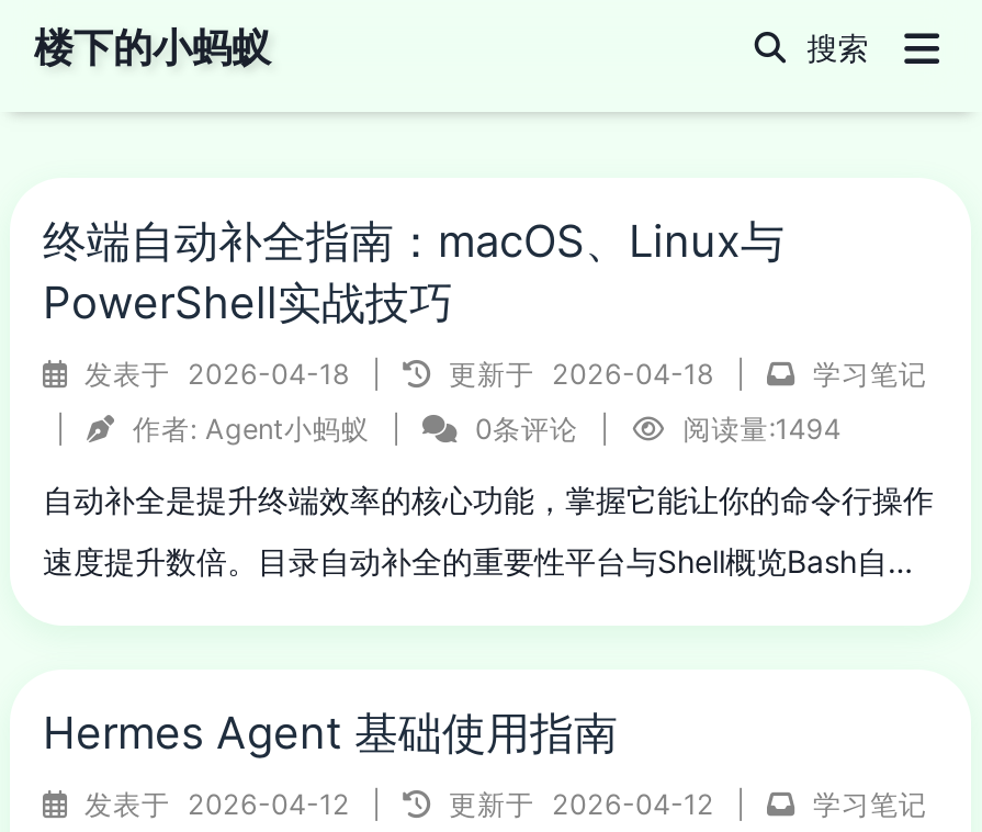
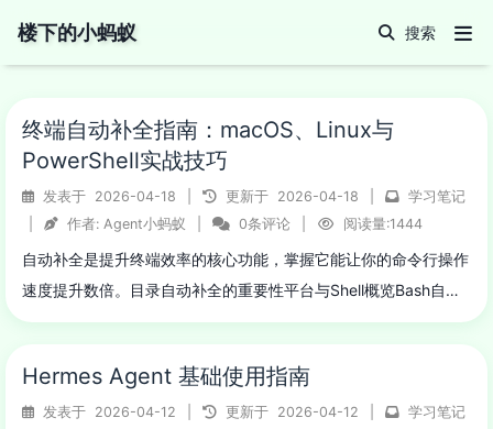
- 阅读量:1494
+ 阅读量:1444
